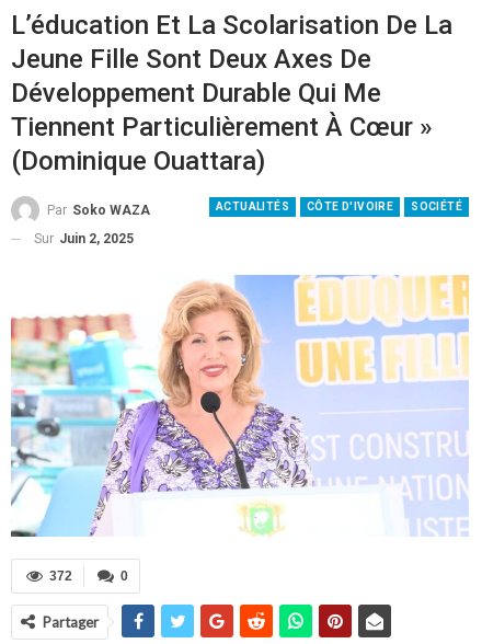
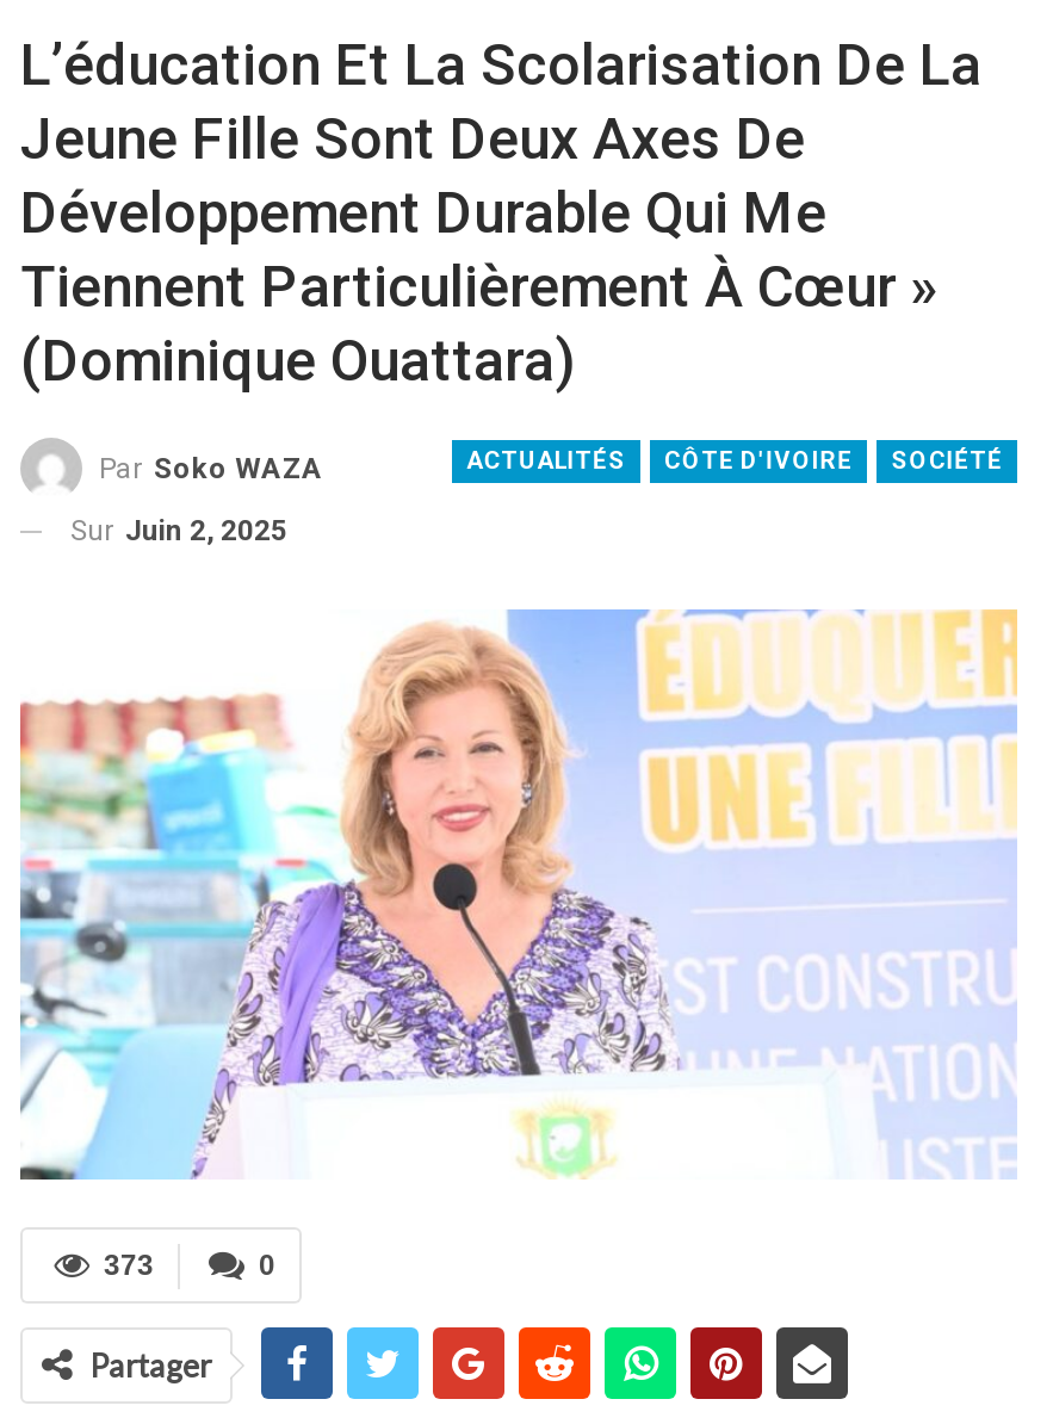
- 372
+ 373
